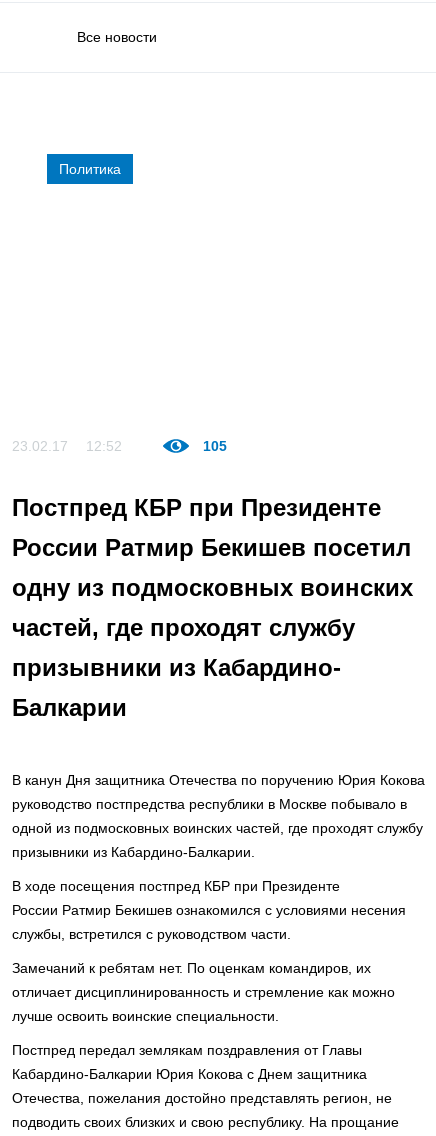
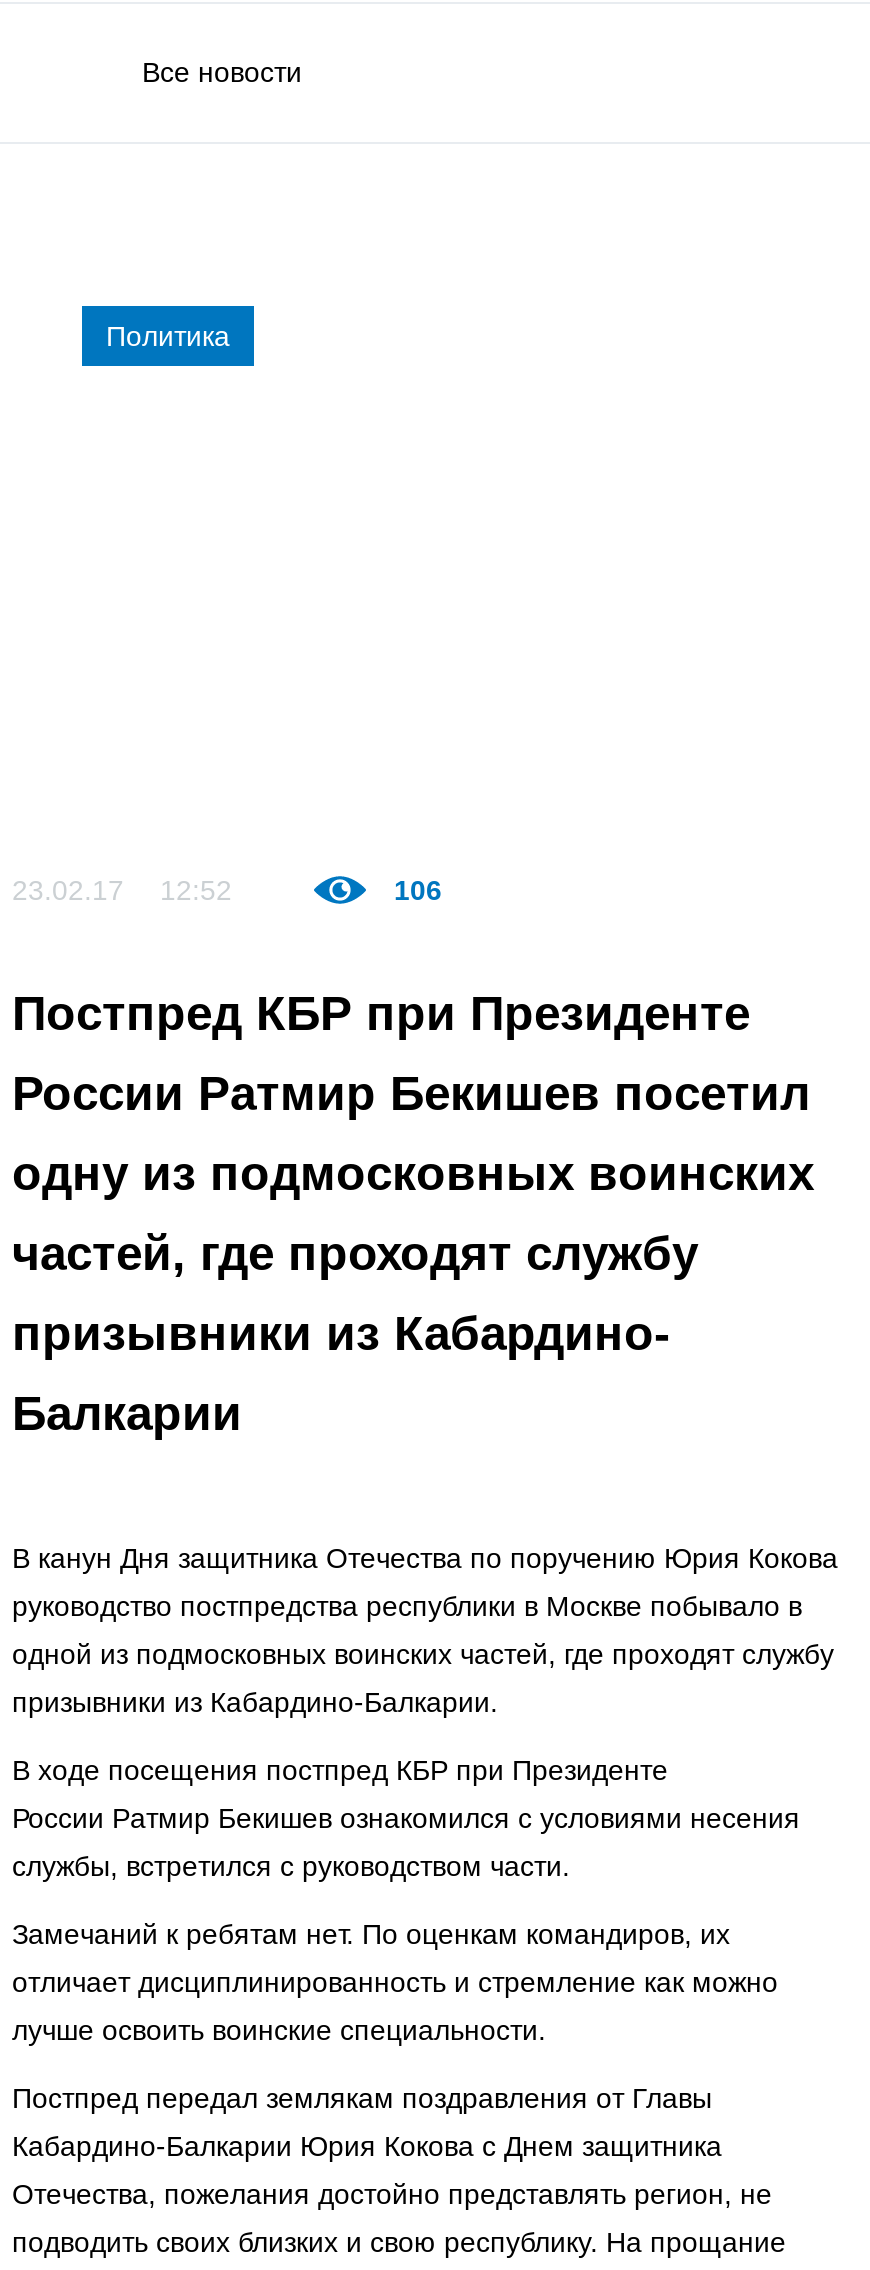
- 105
+ 106
